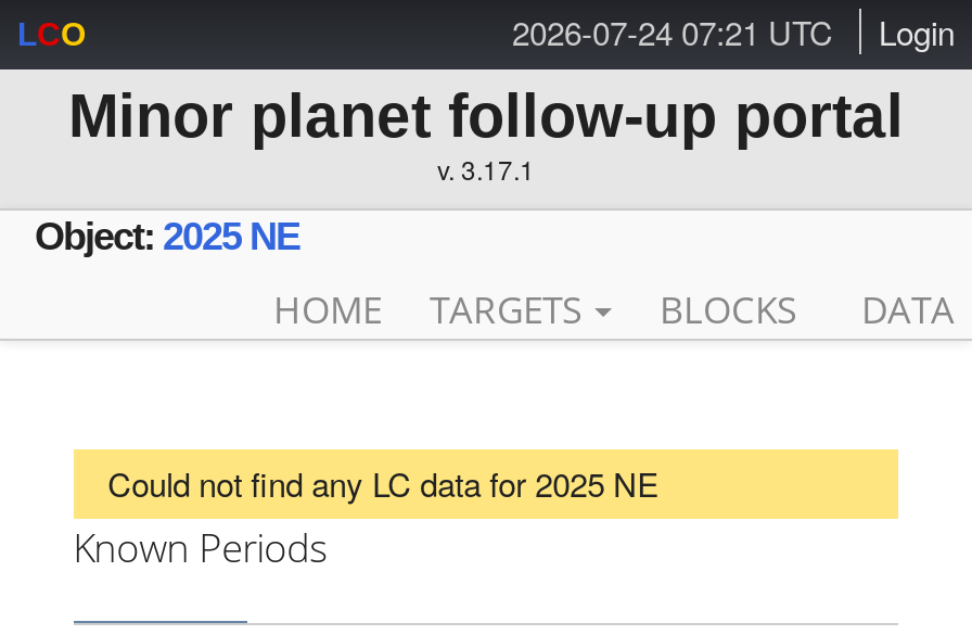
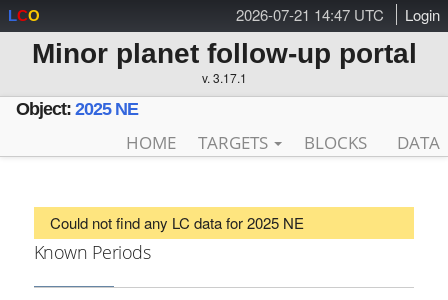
- 2026-07-24 07:21 UTC Login
+ 2026-07-21 14:47 UTC Login
